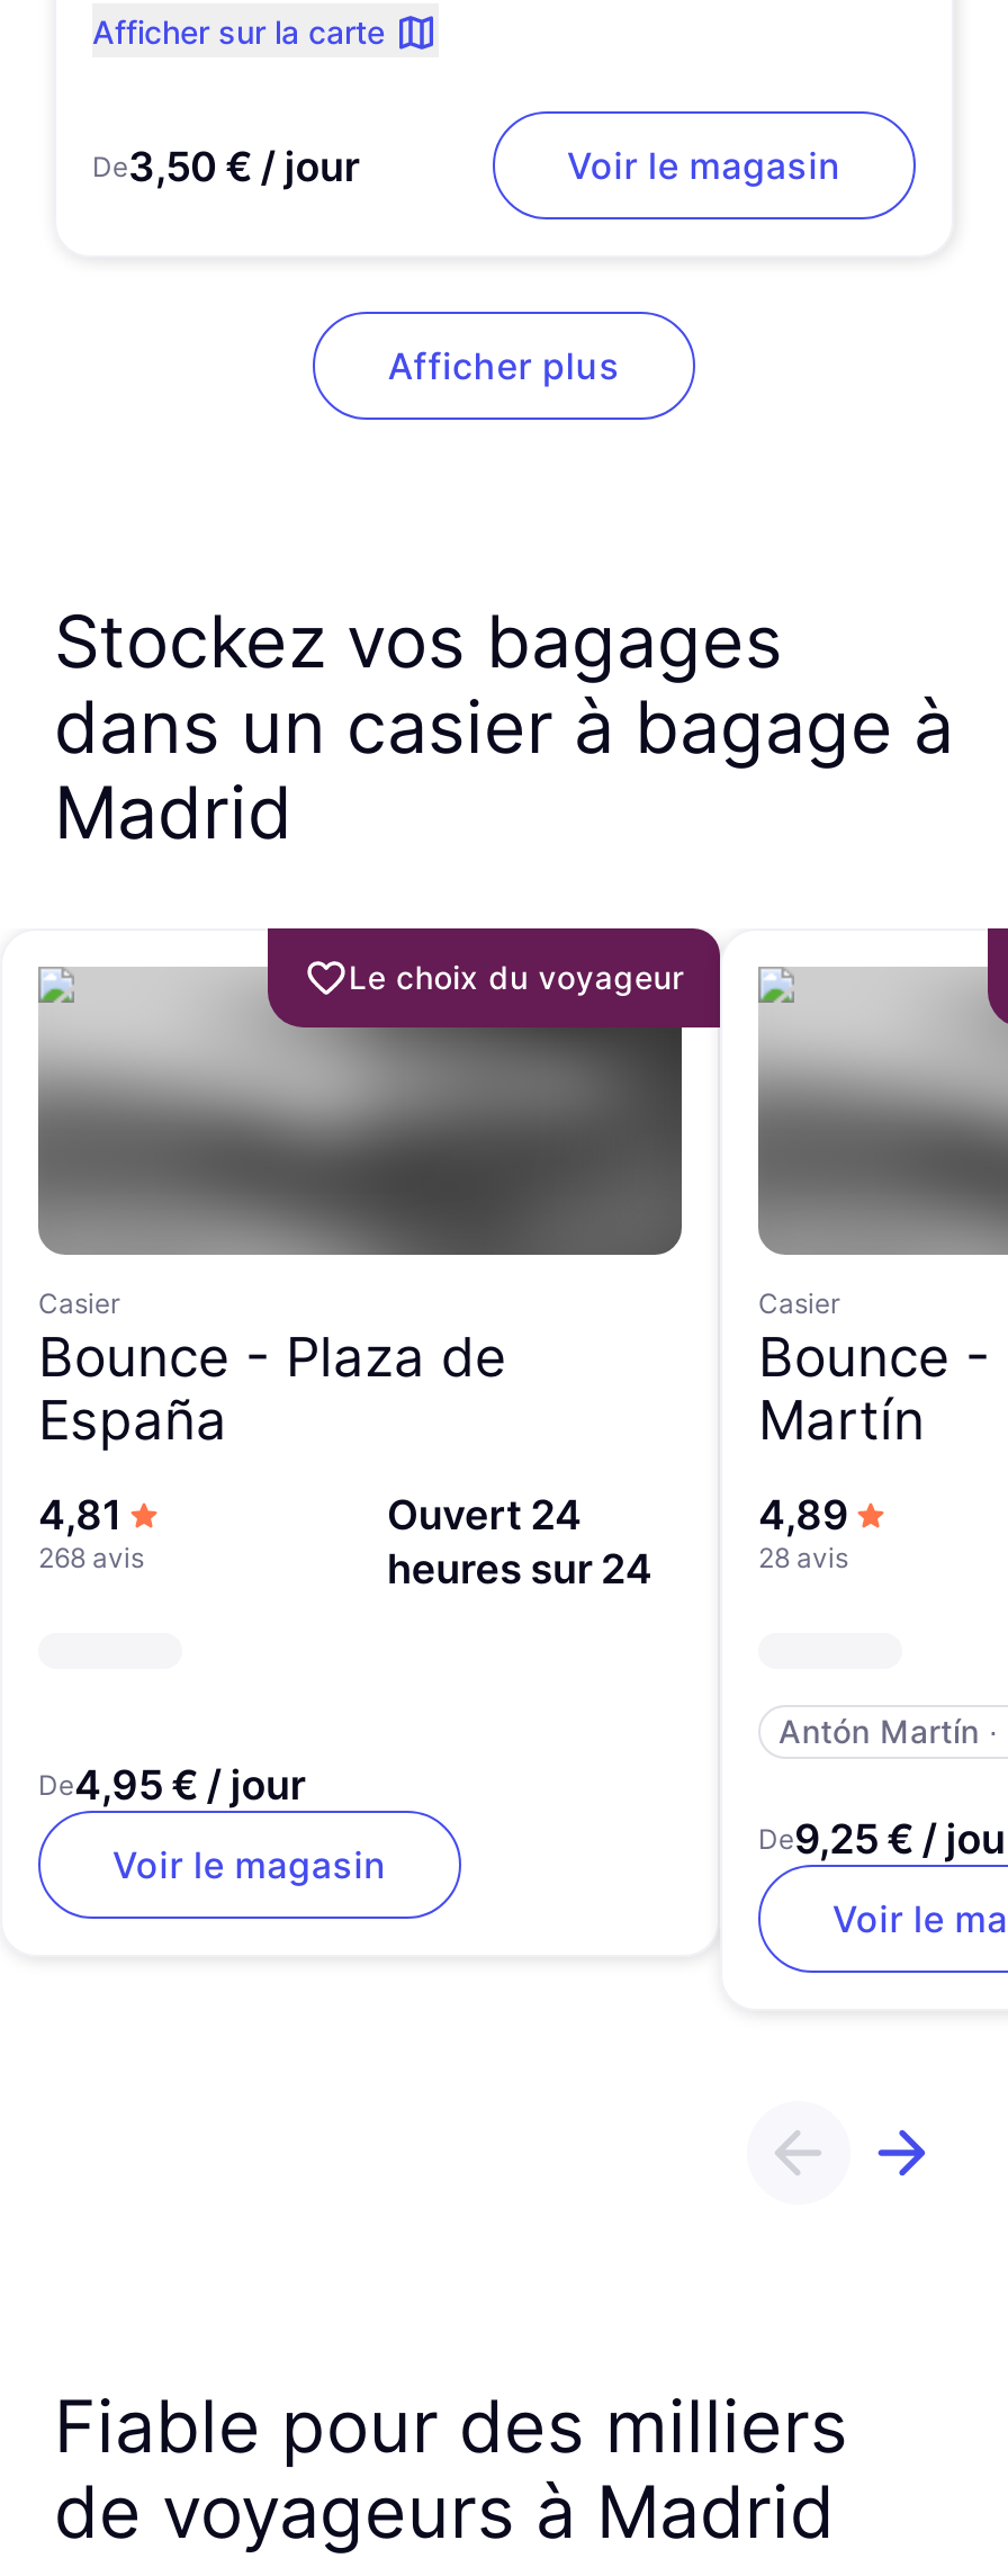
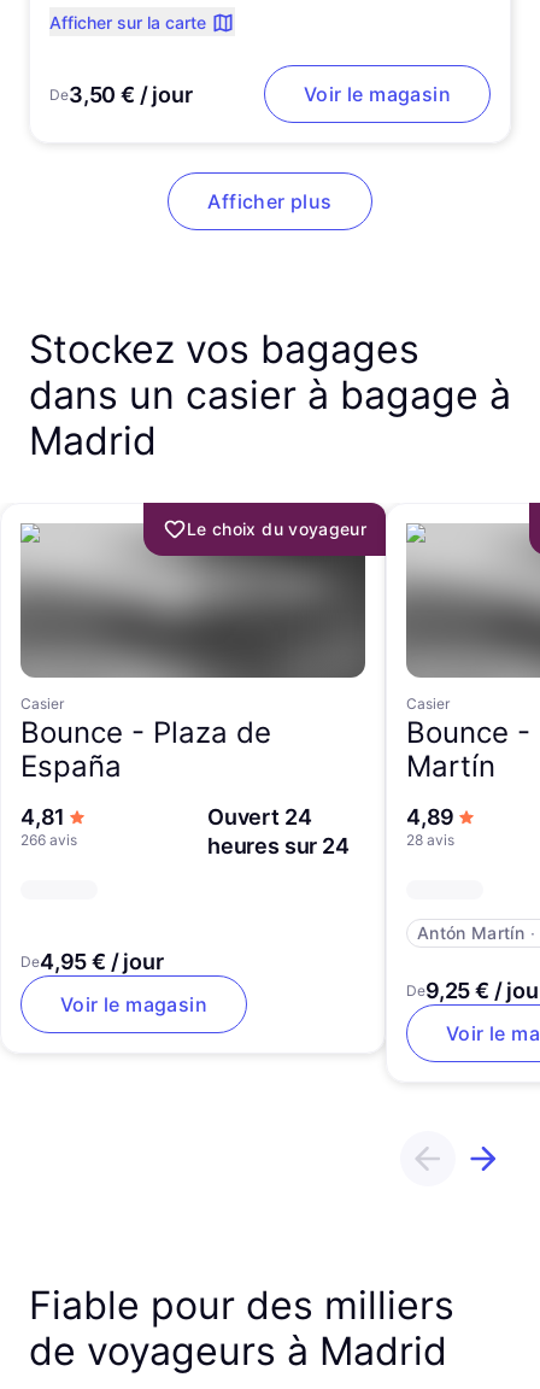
- 268 avis
+ 266 avis
